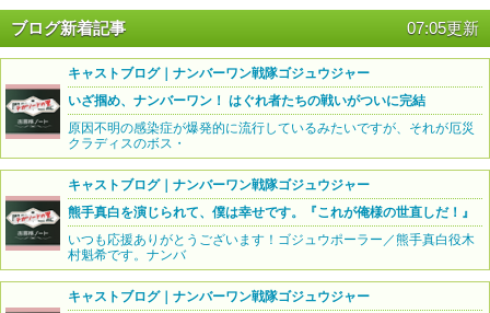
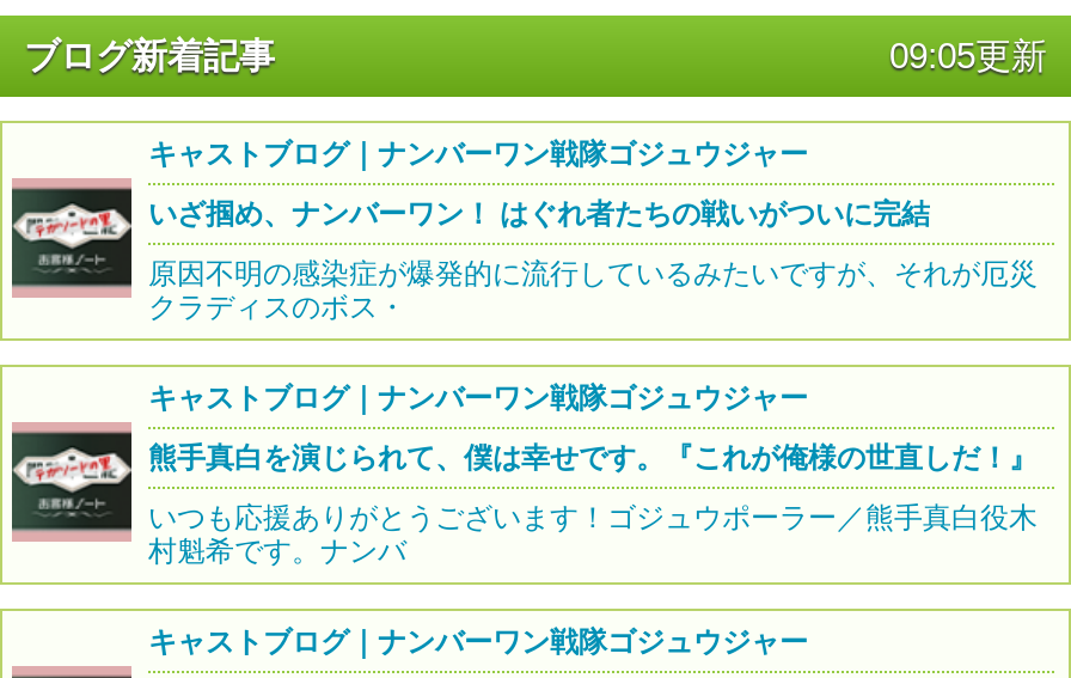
- 07:05更新
+ 09:05更新
